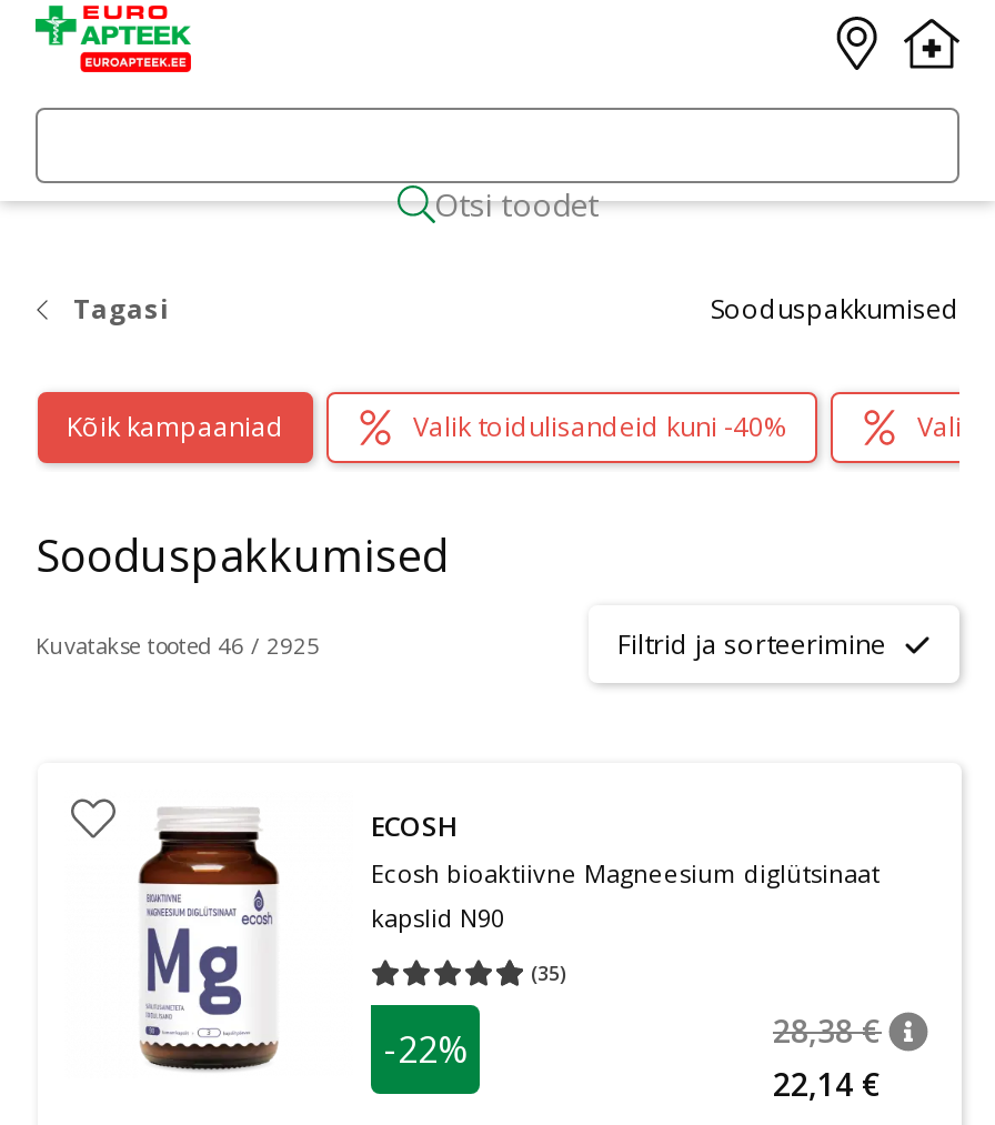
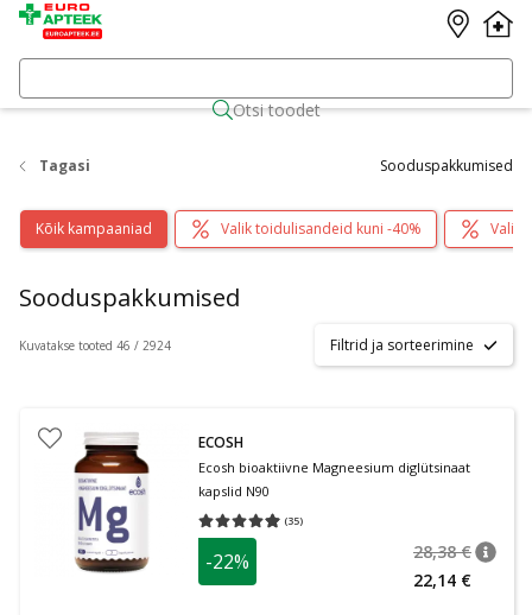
- Kuvatakse tooted 46 / 2925
+ Kuvatakse tooted 46 / 2924
